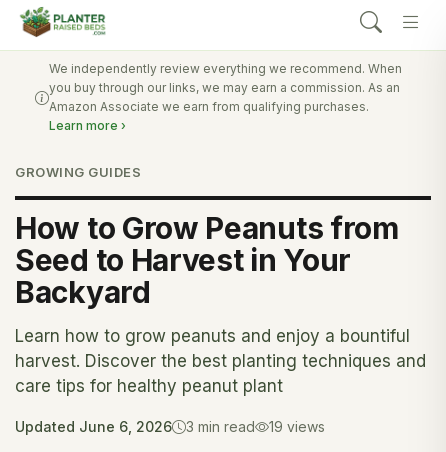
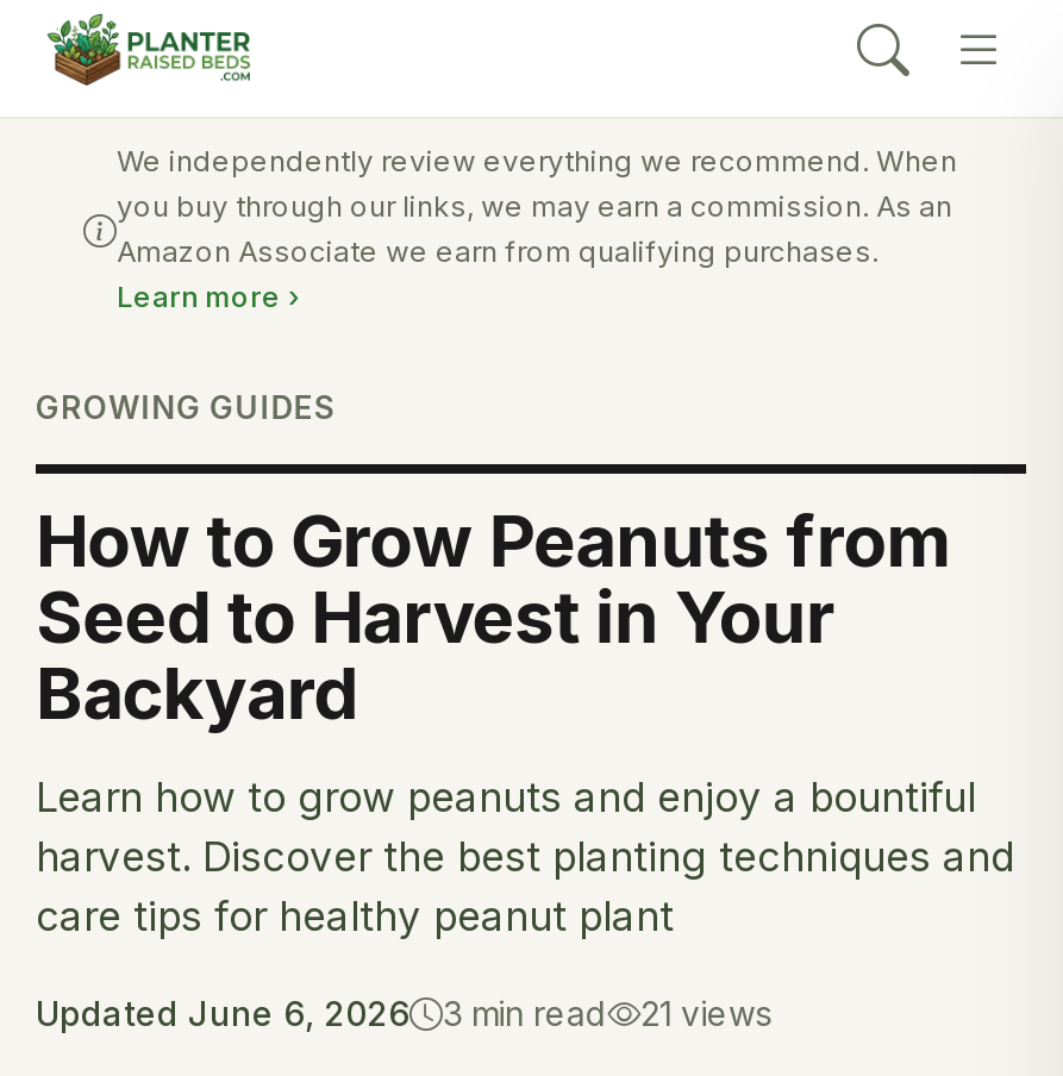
- Updated June 6, 2026 3 min read 19 views
+ Updated June 6, 2026 3 min read 21 views
